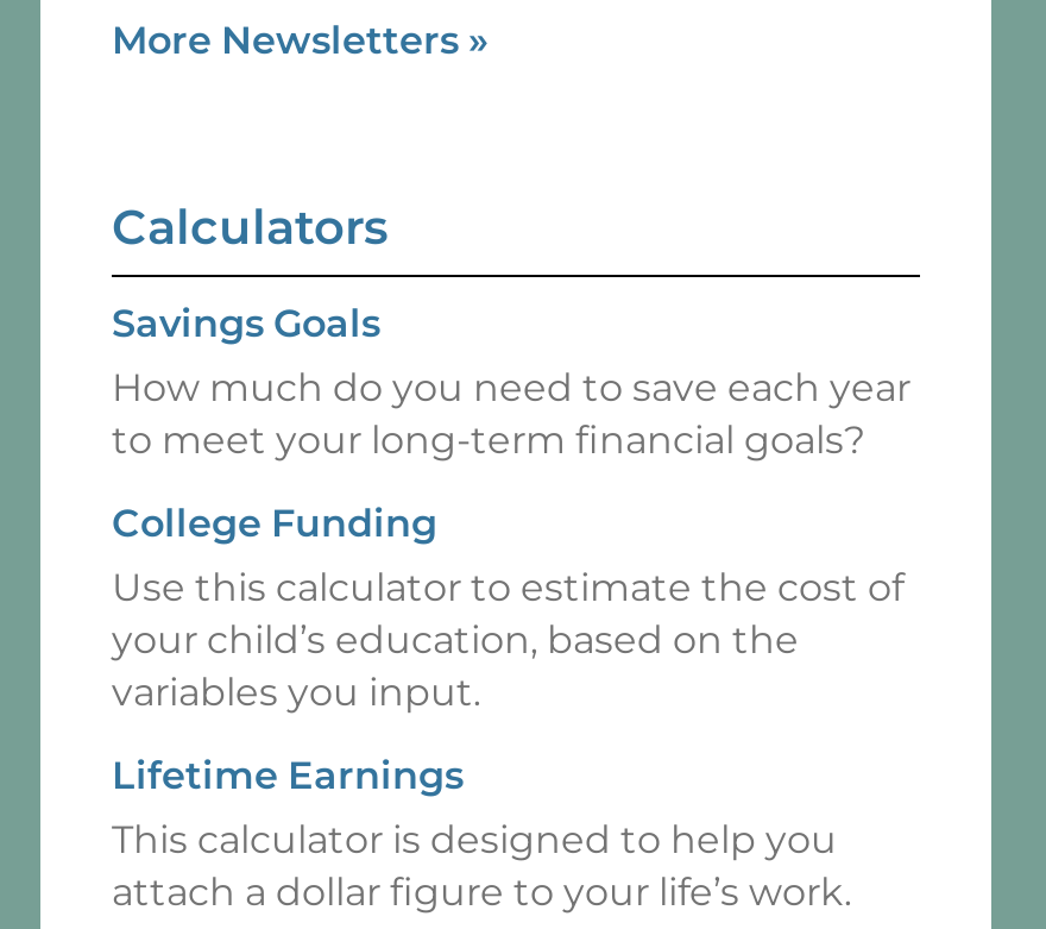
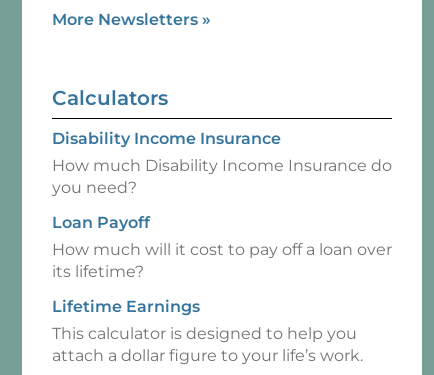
- Savings Goals
- How much do you need to save each year
- to meet your long-term financial goals?
+ Disability Income Insurance
+ How much Disability Income Insurance do
+ you need?

- College Funding
- Use this calculator to estimate the cost of
- your child’s education, based on the
- variables you input.
+ Loan Payoff
+ How much will it cost to pay off a loan over
+ its lifetime?
